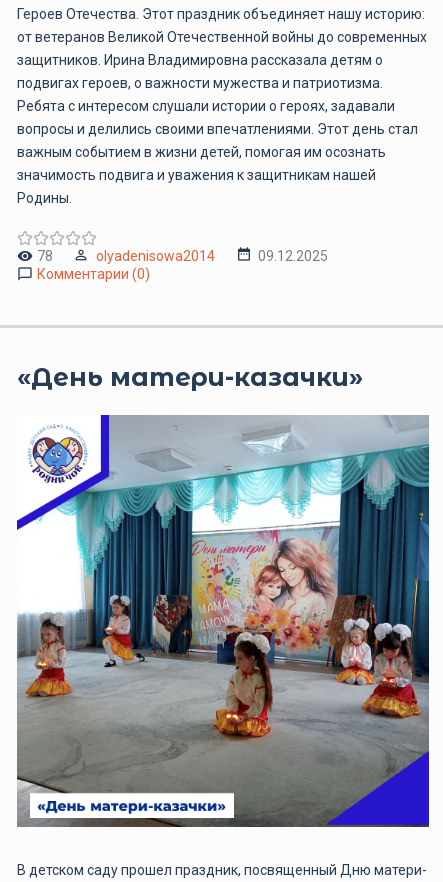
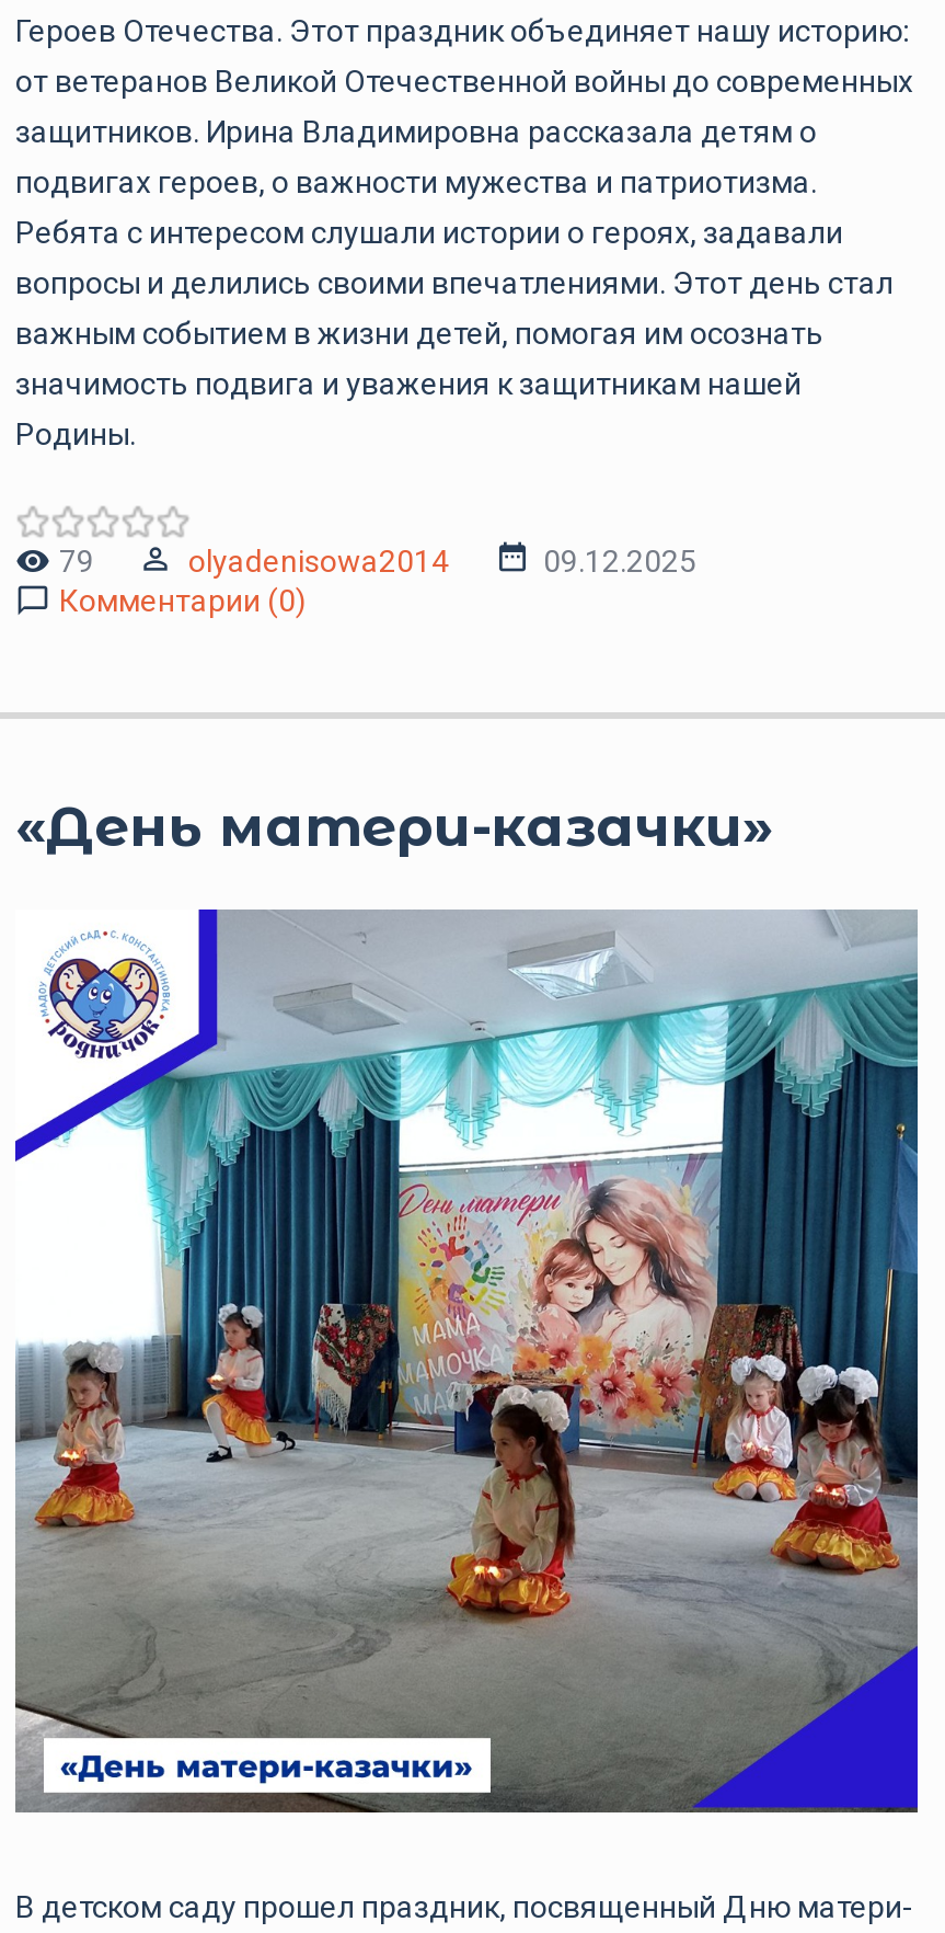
- 78
+ 79
